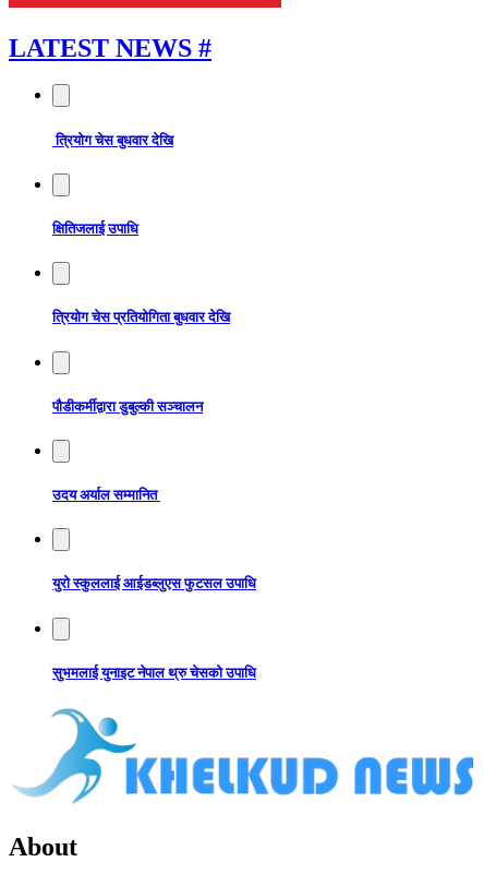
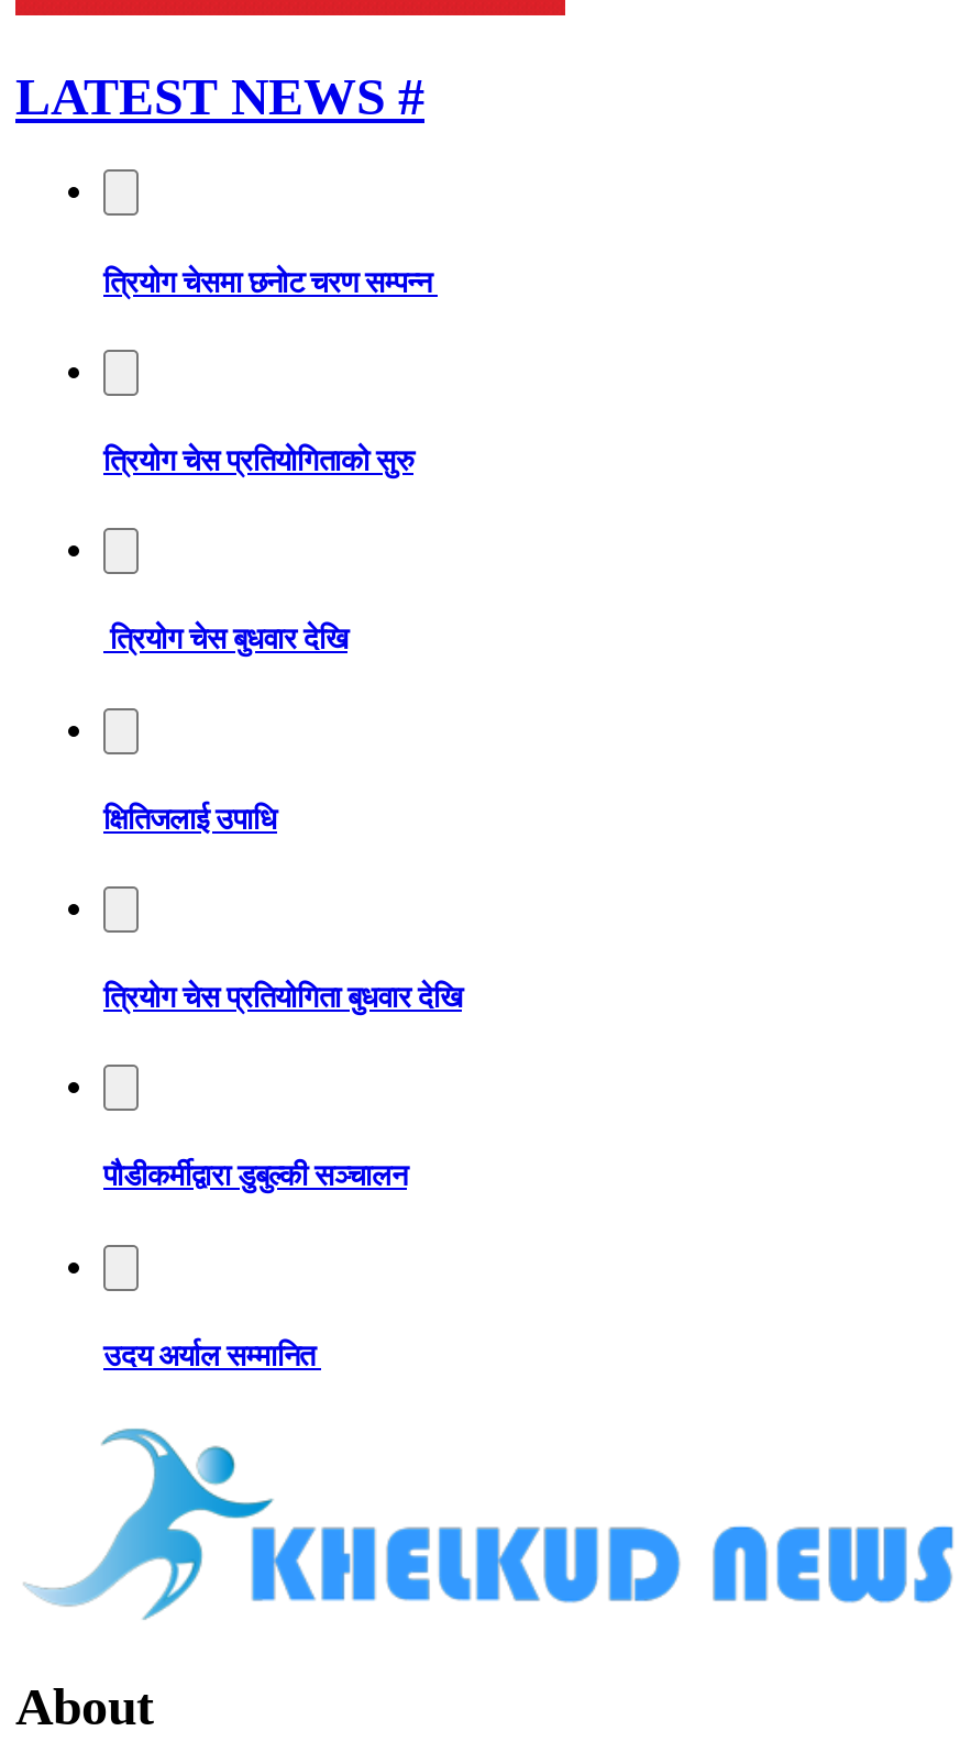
+ त्रियोग चेसमा छनोट चरण सम्पन्न

+ त्रियोग चेस प्रतियोगिताको सुरु

moved down: त्रियोग चेस बुधवार देखि | क्षितिजलाई उपाधि | त्रियोग चेस प्रतियोगिता बुधवार देखि | पौडीकर्मीद्वारा डुबुल्की सञ्चालन | उदय अर्याल सम्मानित

- युरो स्कुललाई आईडब्लुएस फुटसल उपाधि

- सुभमलाई युनाइट नेपाल थ्रु चेसको उपाधि
